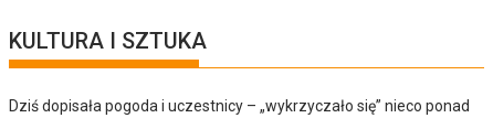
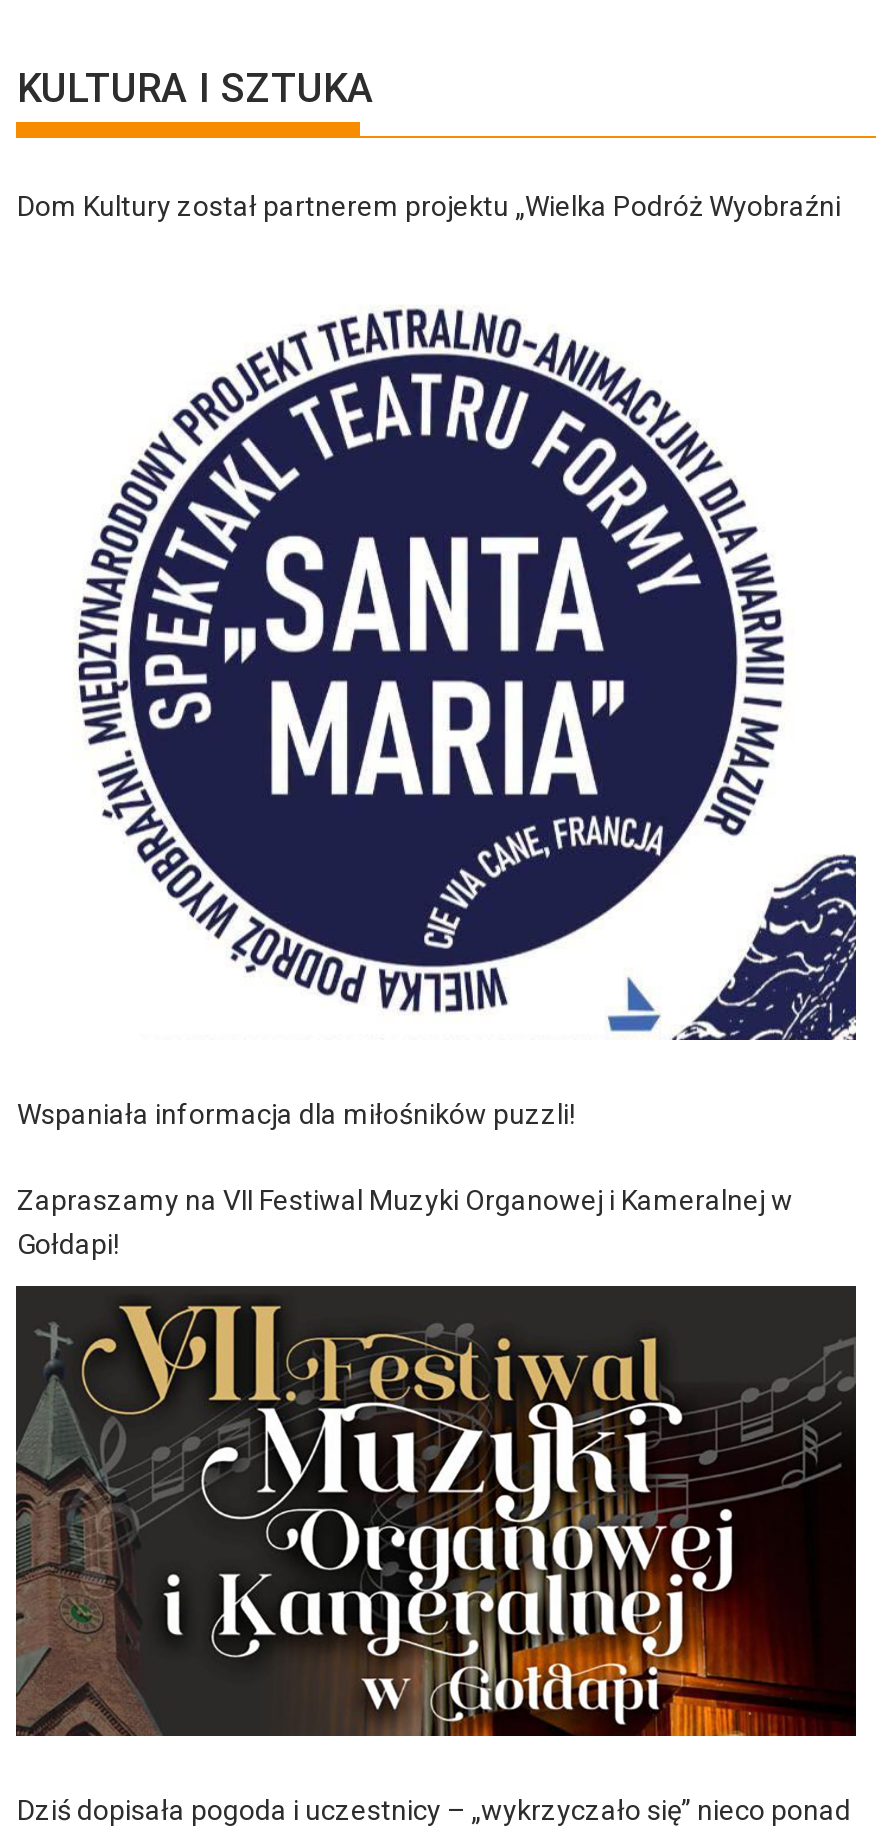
+ [image]

+ Dom Kultury został partnerem projektu „Wielka Podróż Wyobraźni

+ [image]
+ Wspaniała informacja dla miłośników puzzli!
+ Zapraszamy na VII Festiwal Muzyki Organowej i Kameralnej w
+ Gołdapi!
